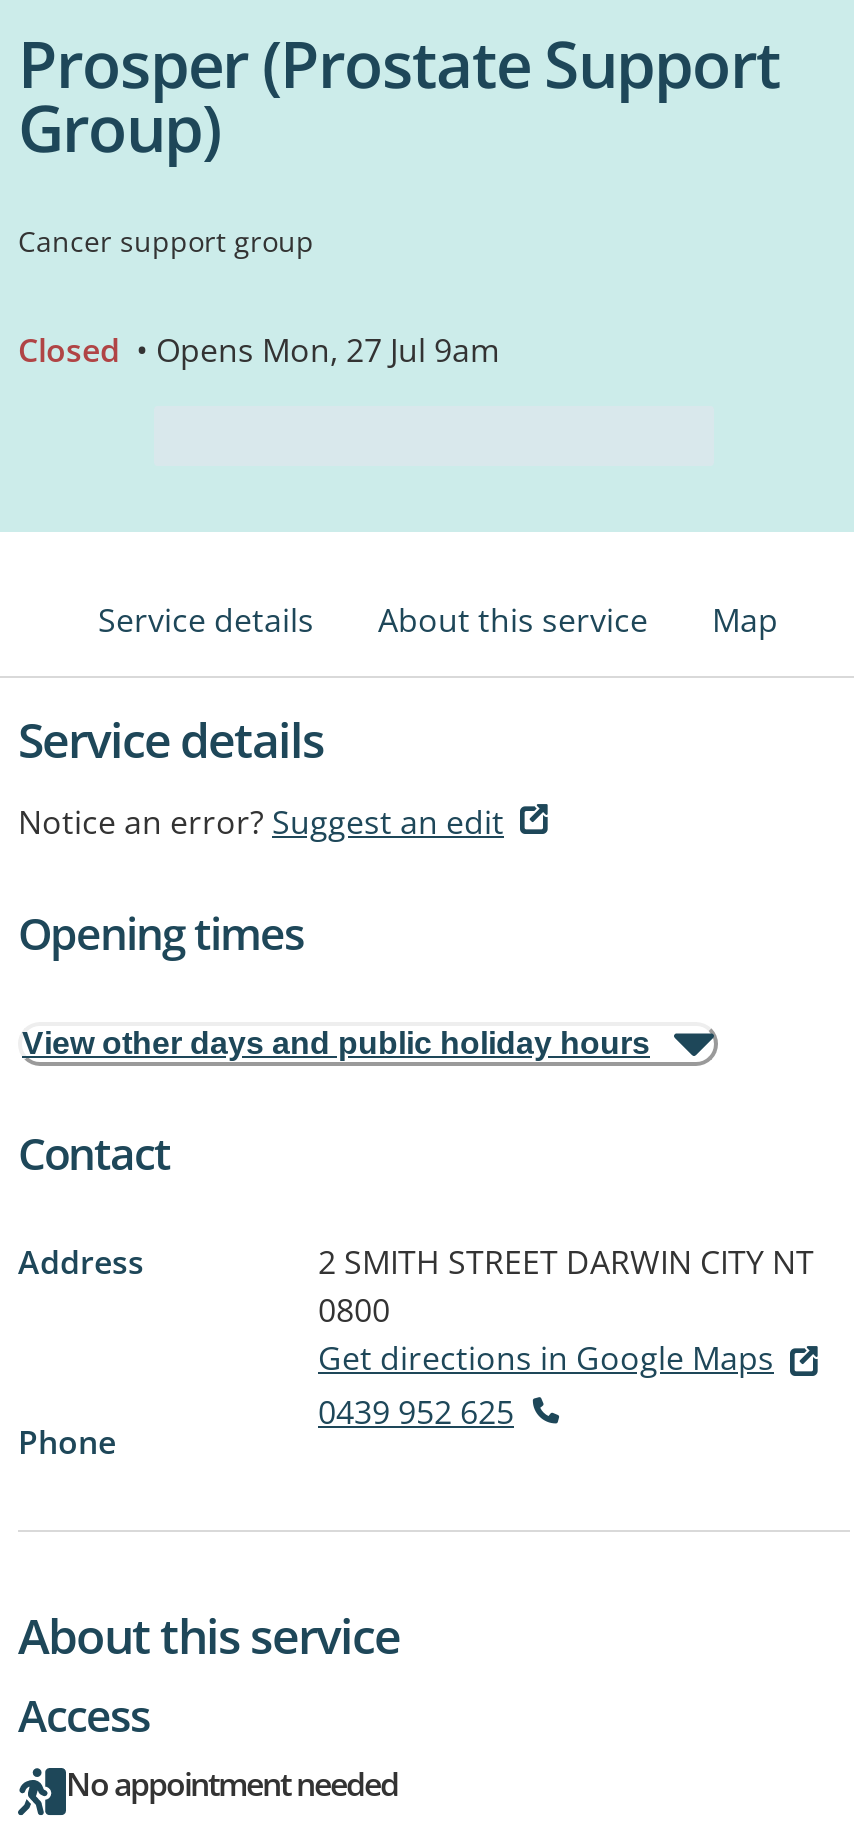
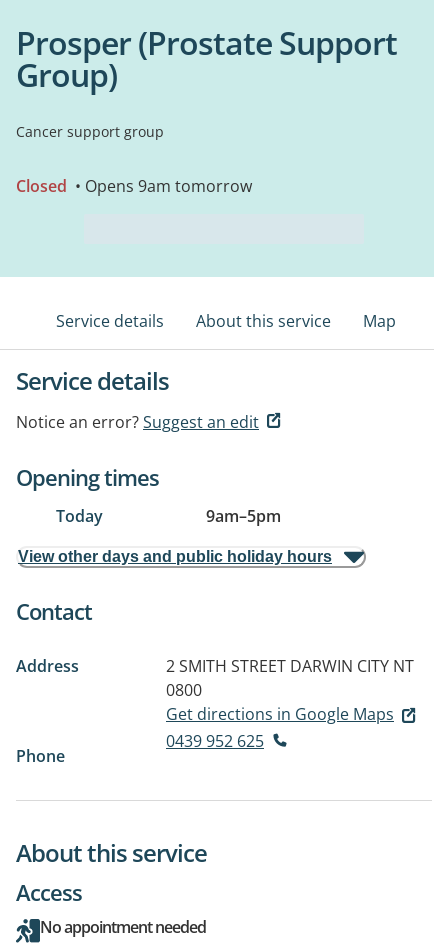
- Closed • Opens Mon, 27 Jul 9am
+ Closed • Opens 9am tomorrow

+ Today
+ 9am–5pm
